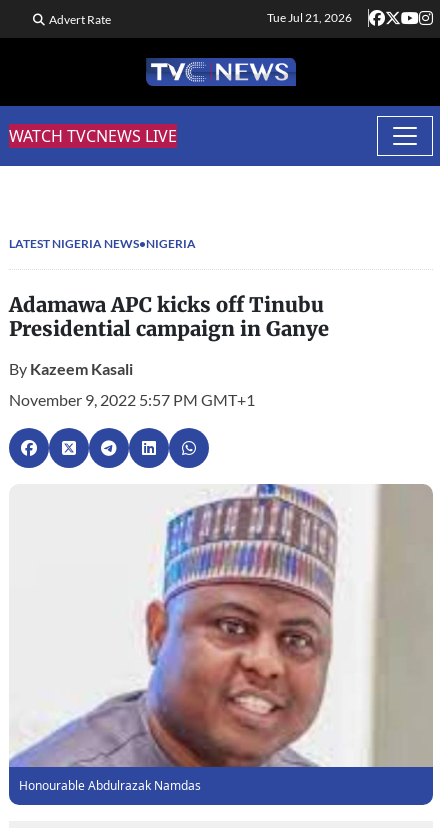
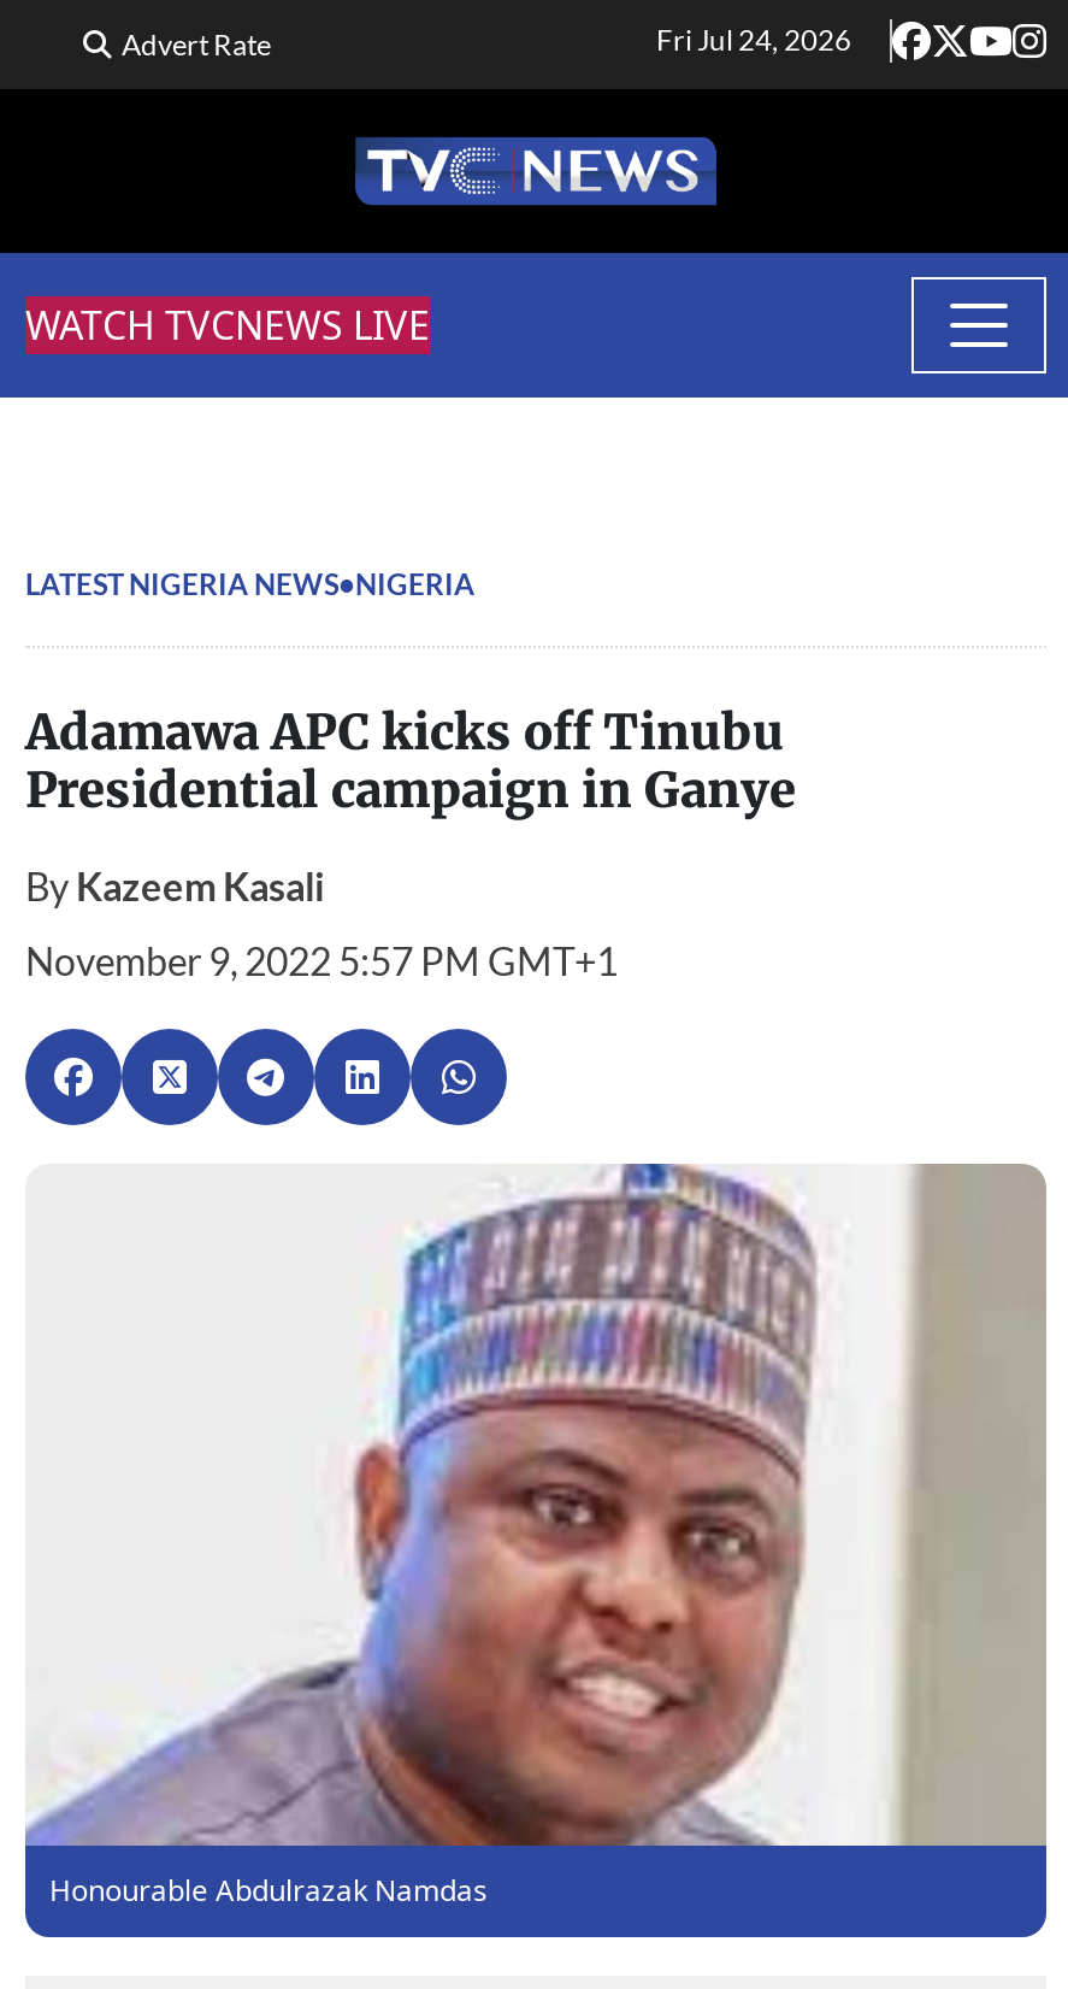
- Tue Jul 21, 2026
+ Fri Jul 24, 2026
